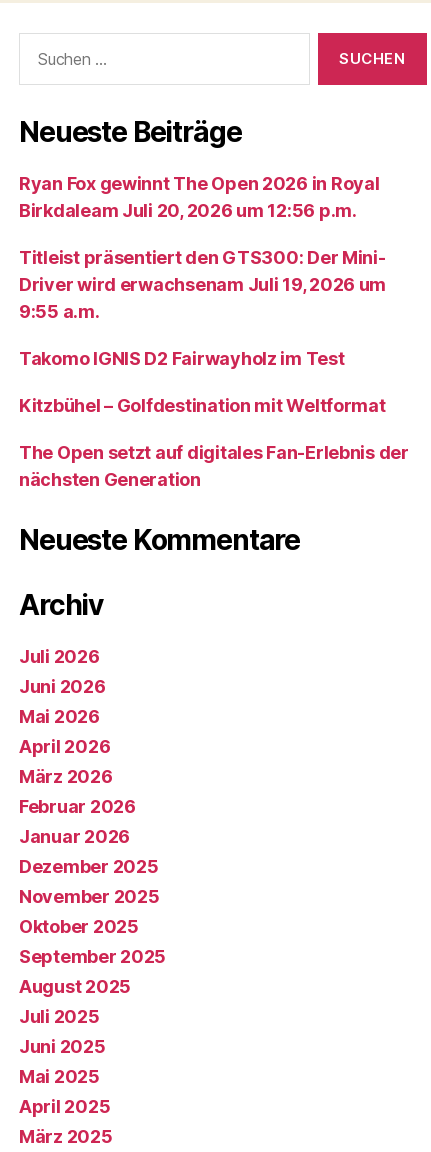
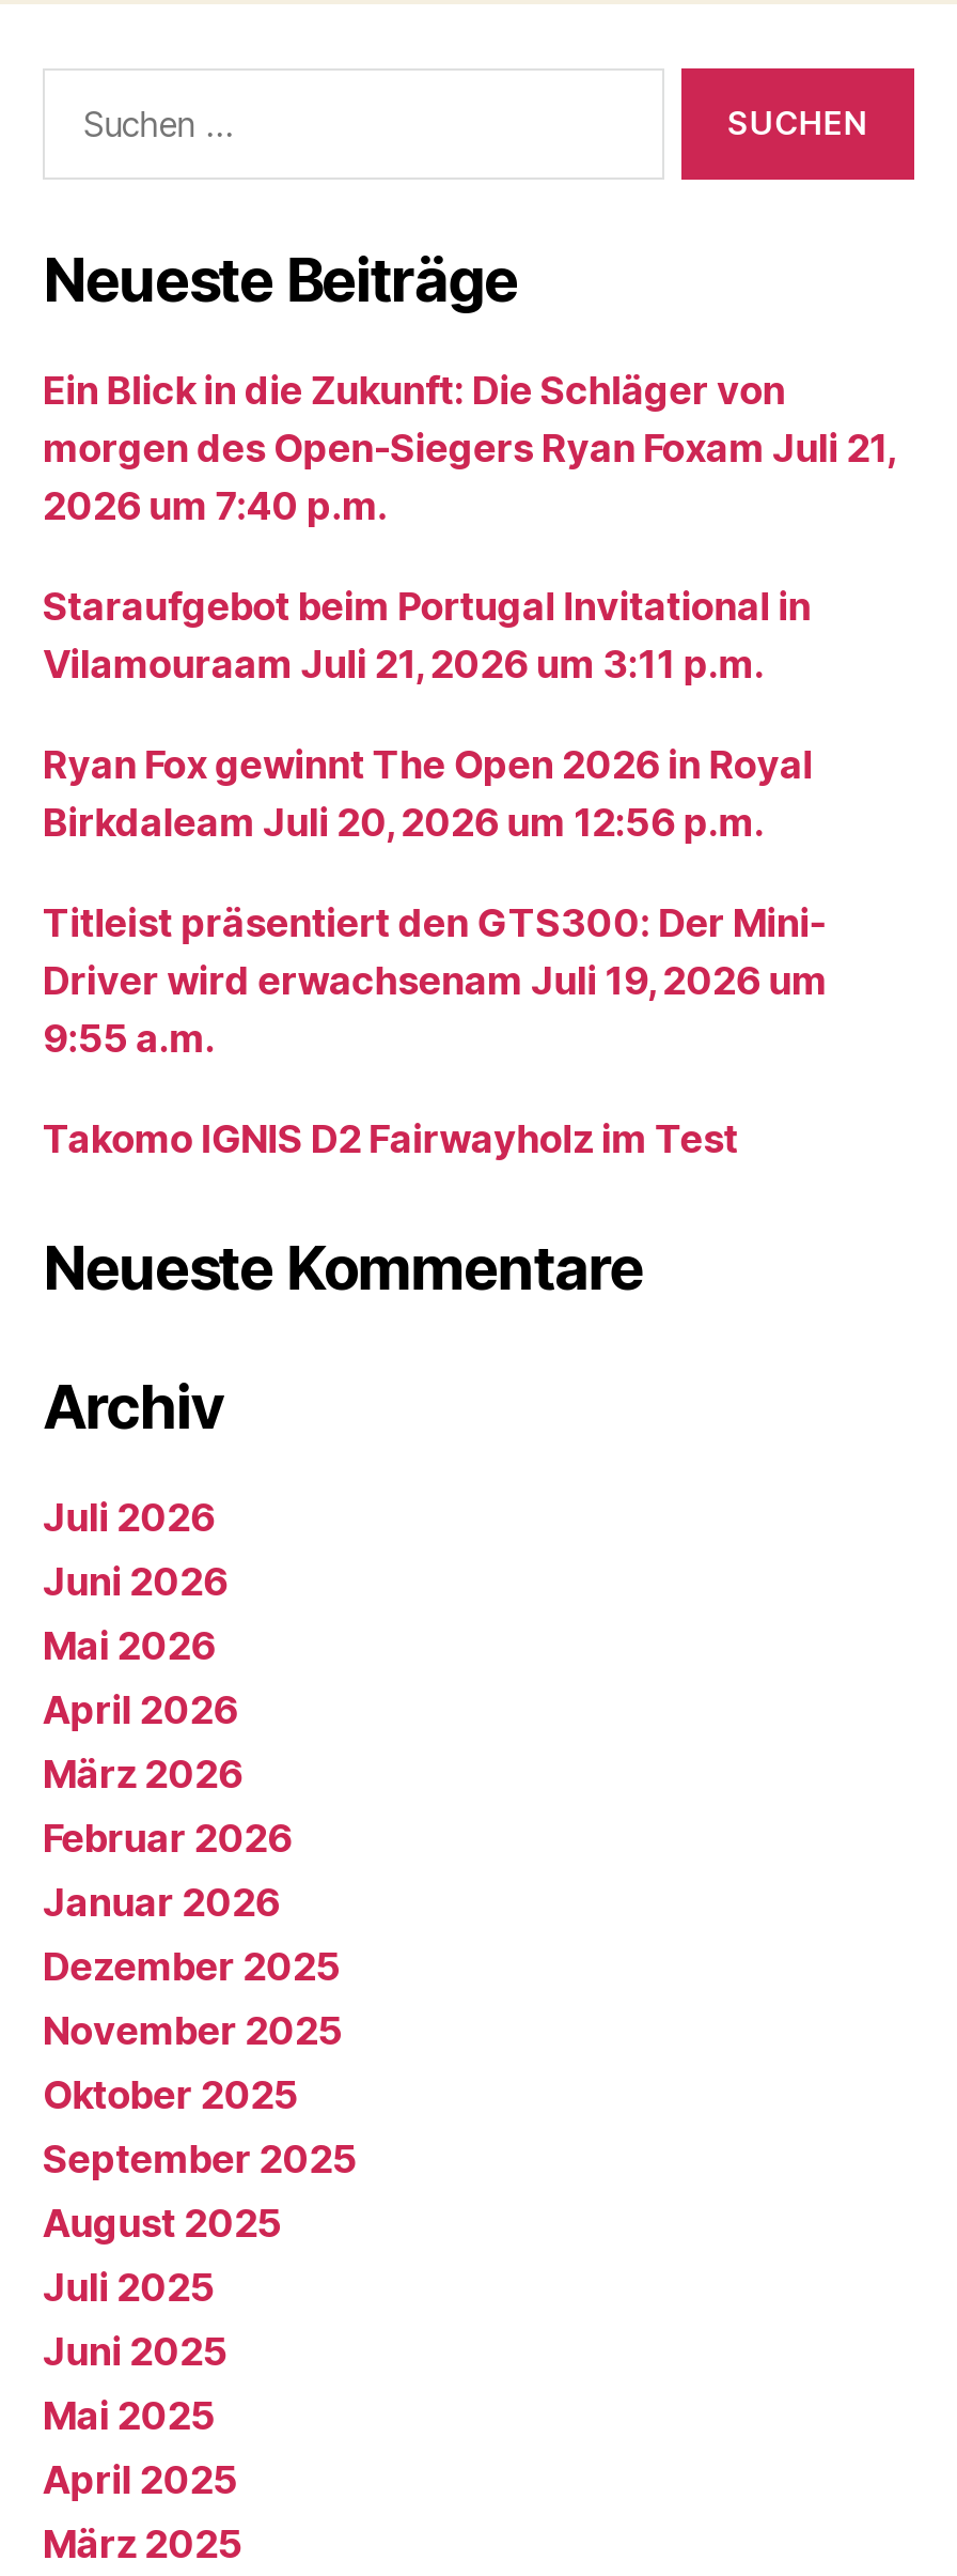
+ Ein Blick in die Zukunft: Die Schläger von
+ morgen des Open-Siegers Ryan Foxam Juli 21,
+ 2026 um 7:40 p.m.
+ Staraufgebot beim Portugal Invitational in
+ Vilamouraam Juli 21, 2026 um 3:11 p.m.

moved down: Ryan Fox gewinnt The Open 2026 in Royal | Birkdaleam Juli 20, 2026 um 12:56 p.m. | Titleist präsentiert den GTS300: Der Mini- | Driver wird erwachsenam Juli 19, 2026 um | 9:55 a.m. | Takomo IGNIS D2 Fairwayholz im Test

- Kitzbühel – Golfdestination mit Weltformat
- The Open setzt auf digitales Fan-Erlebnis der
- nächsten Generation
